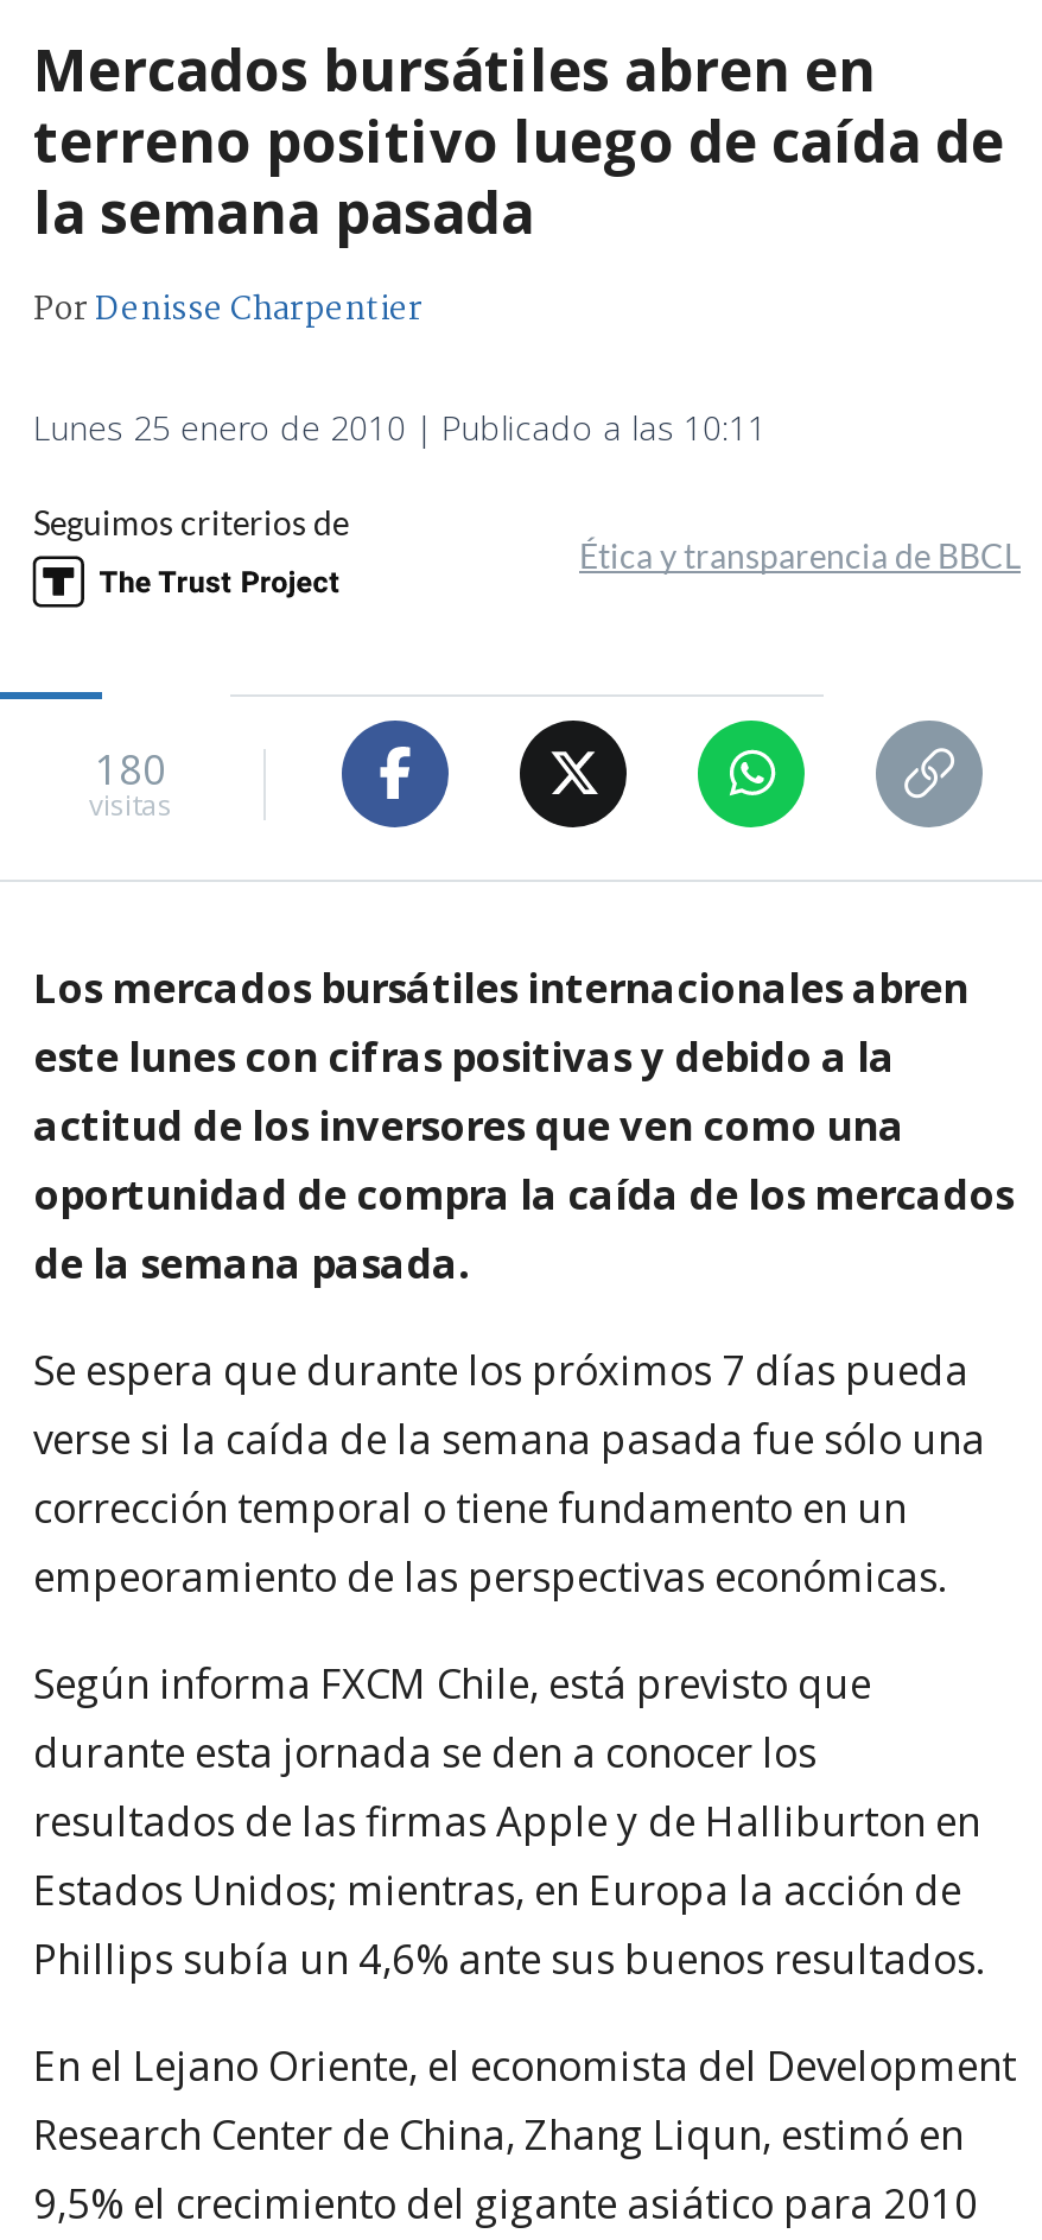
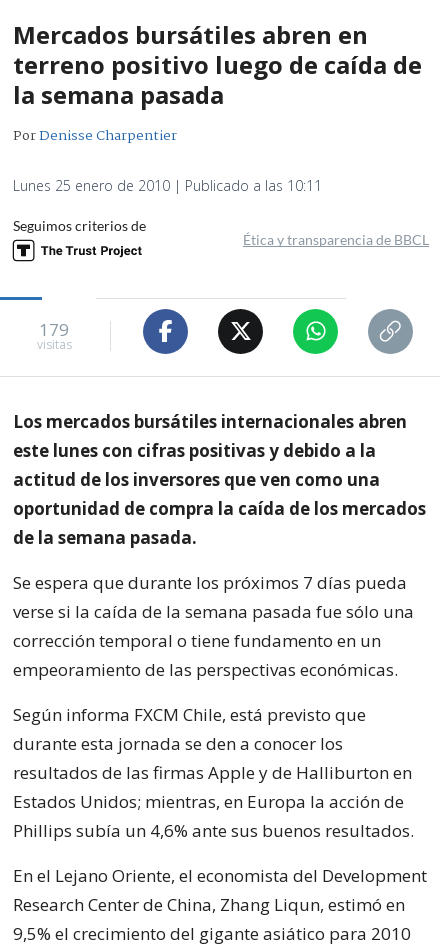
- 180
+ 179
